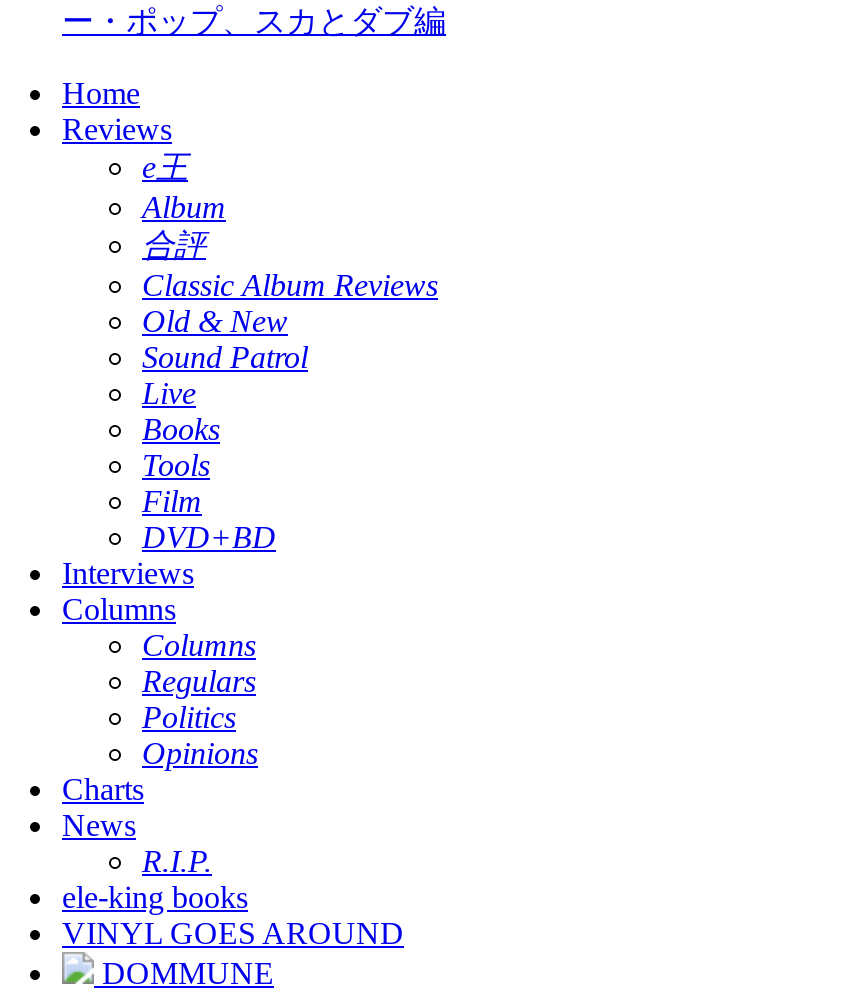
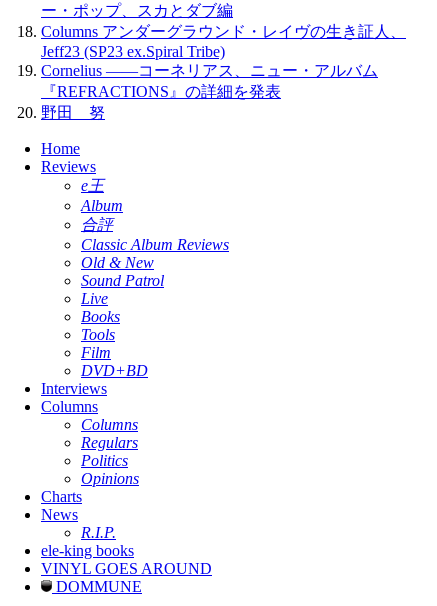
+ Columns アンダーグラウンド・レイヴの生き証人、
+ Jeff23 (SP23 ex.Spiral Tribe)
+ Cornelius ——コーネリアス、ニュー・アルバム
+ 『REFRACTIONS』の詳細を発表
+ 野田 努
